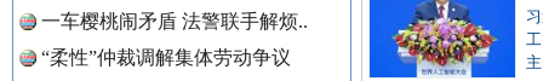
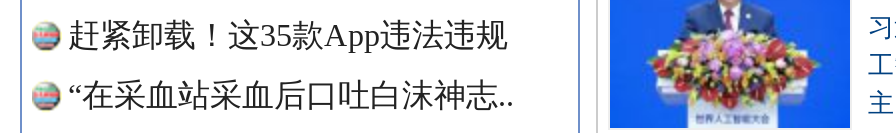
- 一车樱桃闹矛盾 法警联手解烦..
+ 赶紧卸载！这35款App违法违规

- “柔性”仲裁调解集体劳动争议
+ “在采血站采血后口吐白沫神志..
